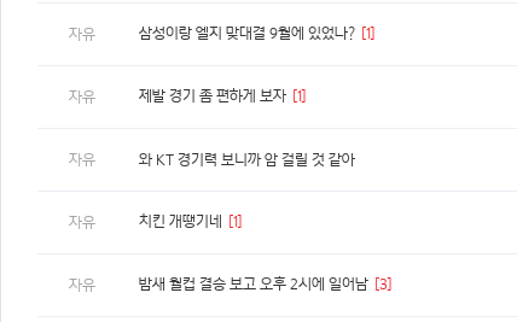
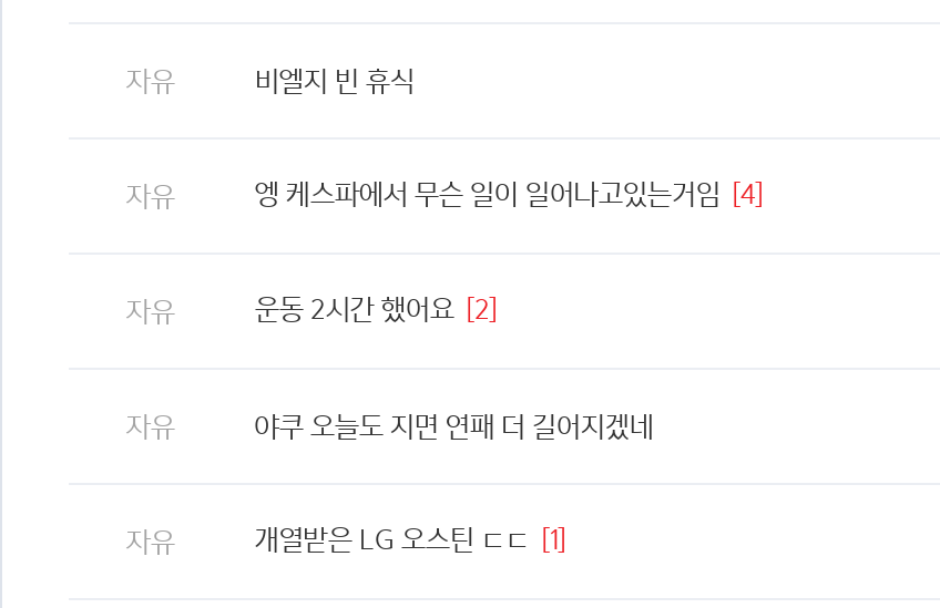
- 삼성이랑 엘지 맞대결 9월에 있었나? [1]
+ 비엘지 빈 휴식

- 제발 경기 좀 편하게 보자 [1]
+ 엥 케스파에서 무슨 일이 일어나고있는거임 [4]

- 와 KT 경기력 보니까 암 걸릴 것 같아
+ 운동 2시간 했어요 [2]

- 치킨 개땡기네 [1]
+ 야쿠 오늘도 지면 연패 더 길어지겠네

- 밤새 월컵 결승 보고 오후 2시에 일어남 [3]
+ 개열받은 LG 오스틴 ㄷㄷ [1]
